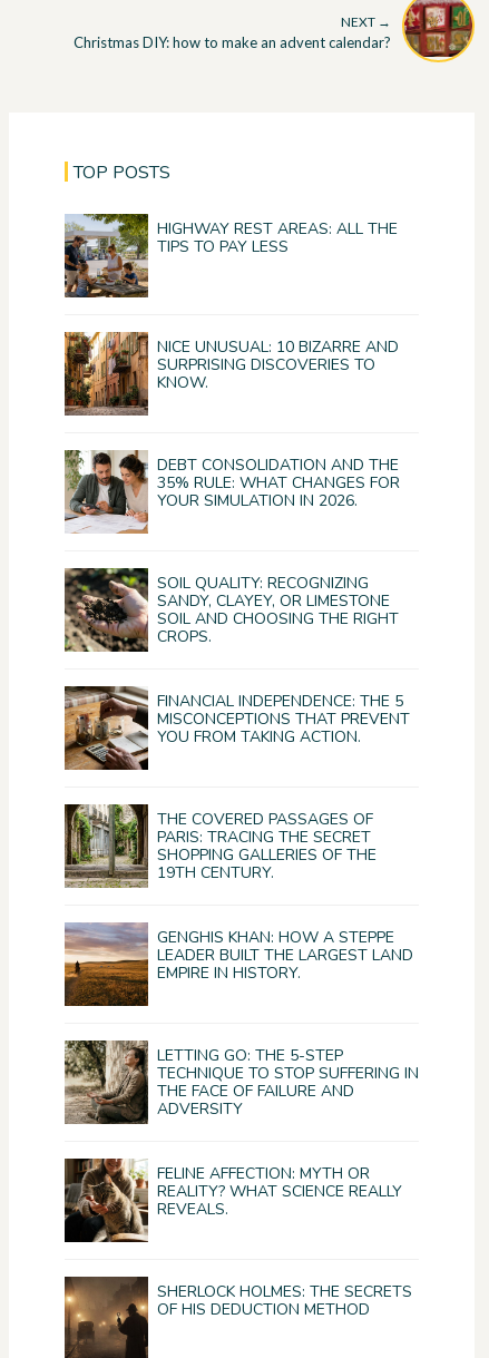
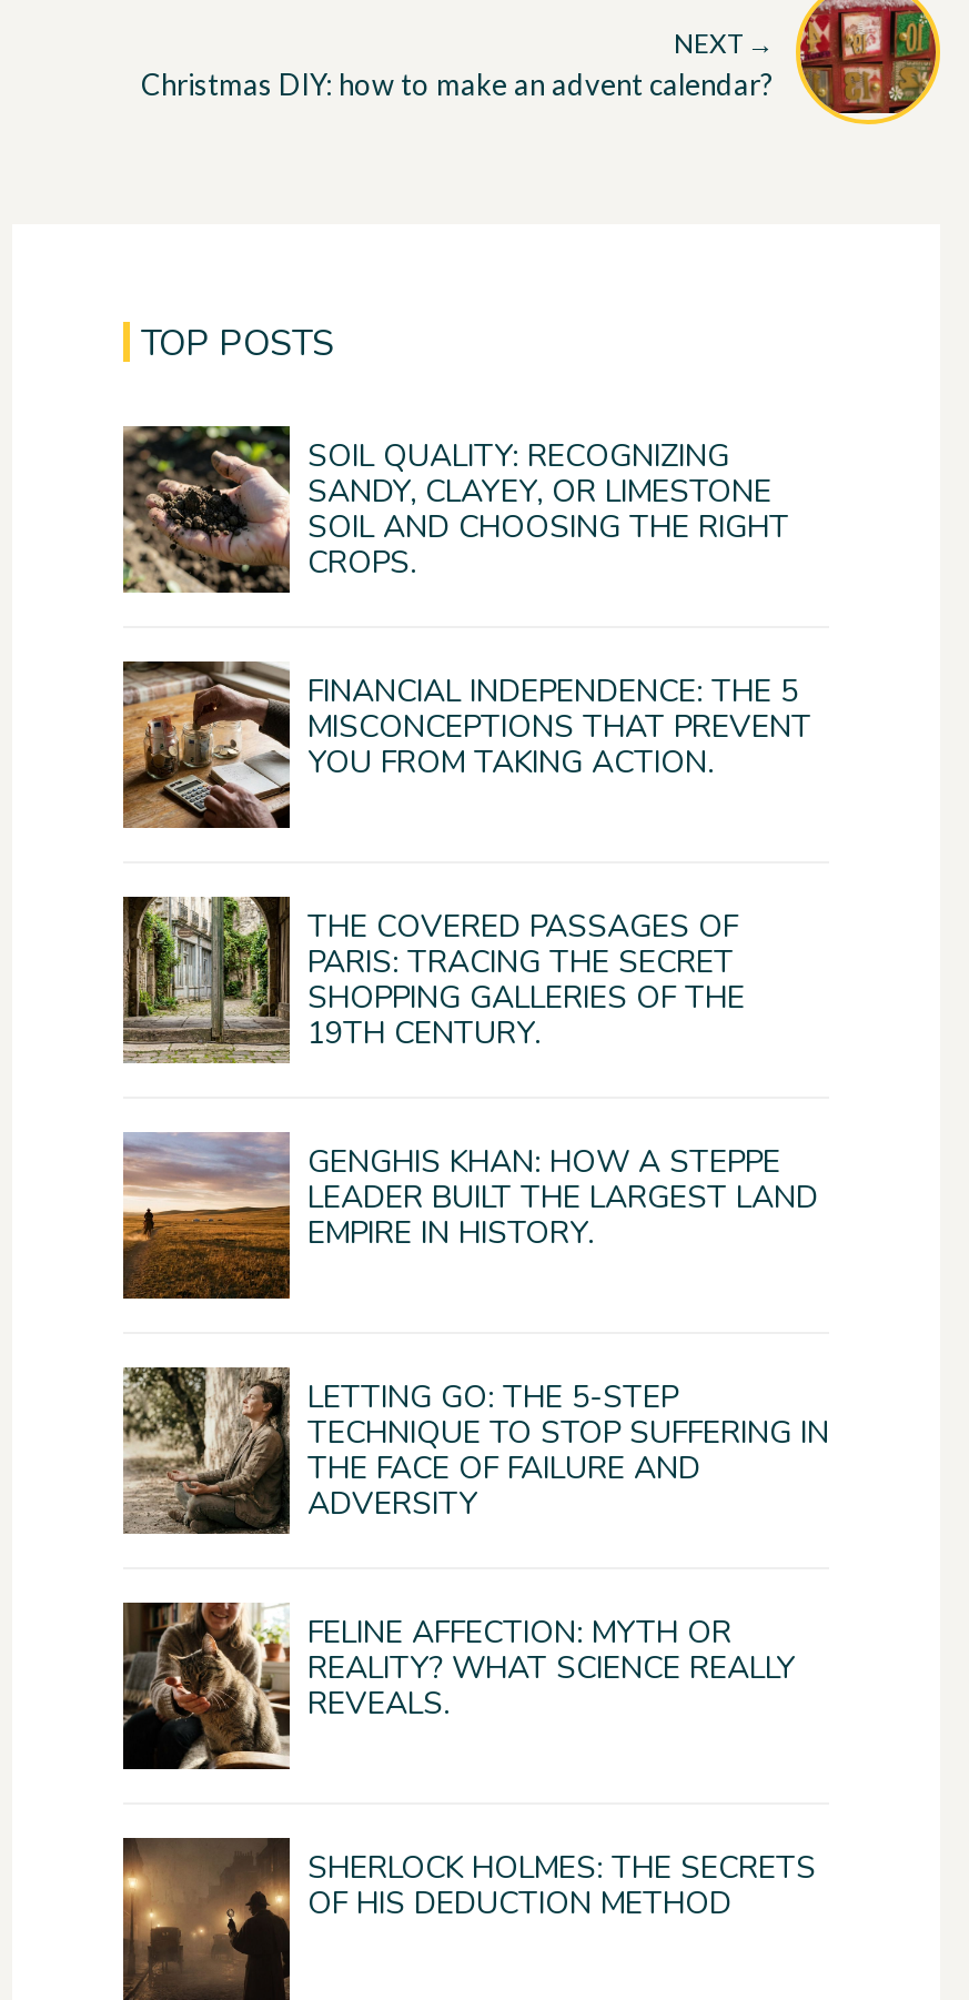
- [image]
- HIGHWAY REST AREAS: ALL THE
- TIPS TO PAY LESS

- [image]
- NICE UNUSUAL: 10 BIZARRE AND
- SURPRISING DISCOVERIES TO
- KNOW.

- [image]
- DEBT CONSOLIDATION AND THE
- 35% RULE: WHAT CHANGES FOR
- YOUR SIMULATION IN 2026.
